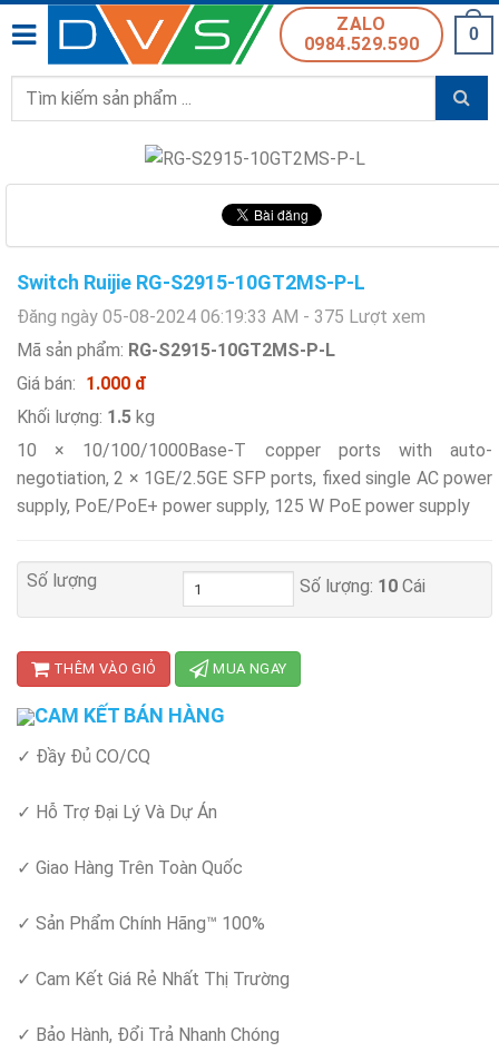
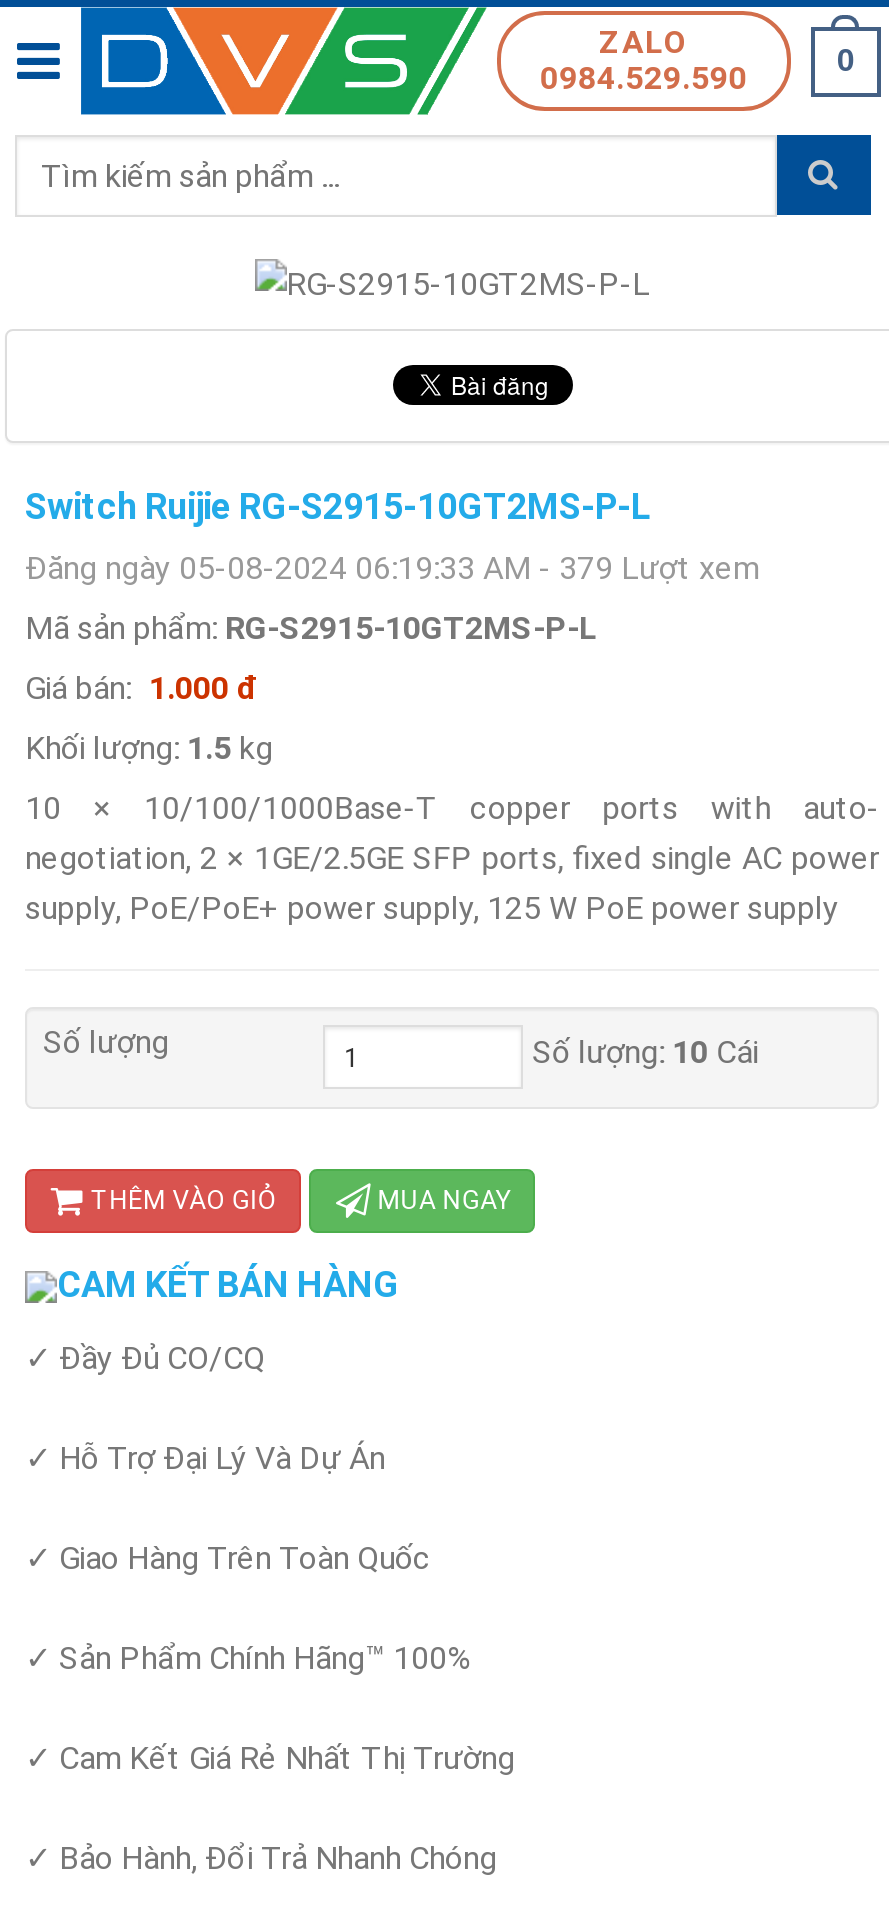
- Đăng ngày 05-08-2024 06:19:33 AM - 375 Lượt xem
+ Đăng ngày 05-08-2024 06:19:33 AM - 379 Lượt xem
